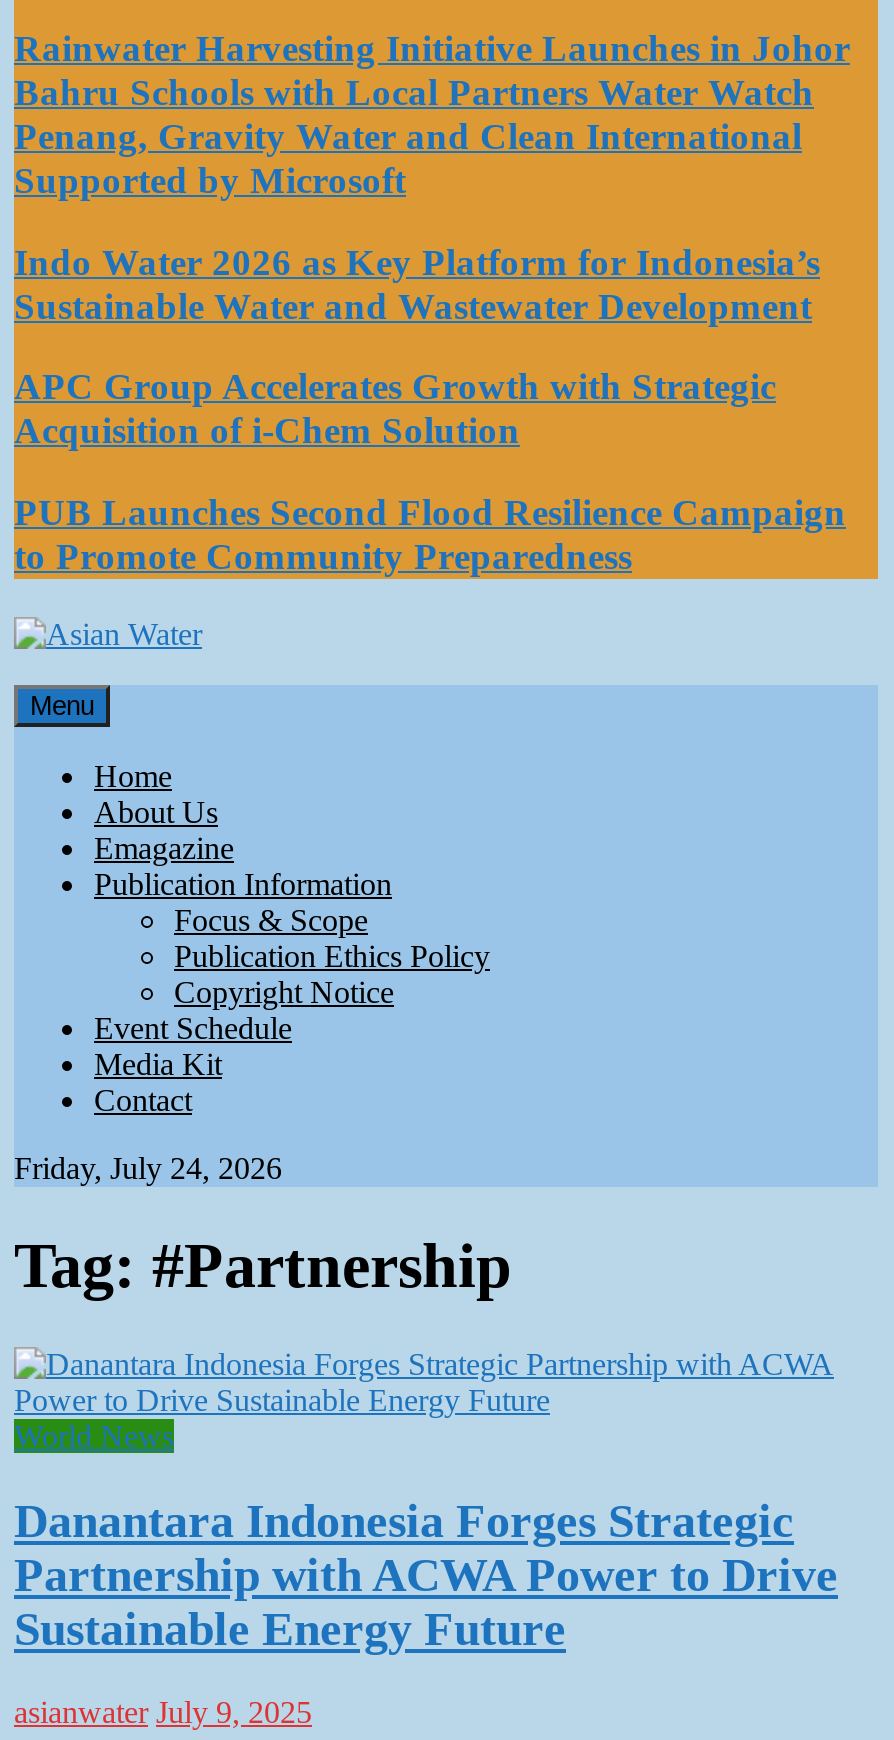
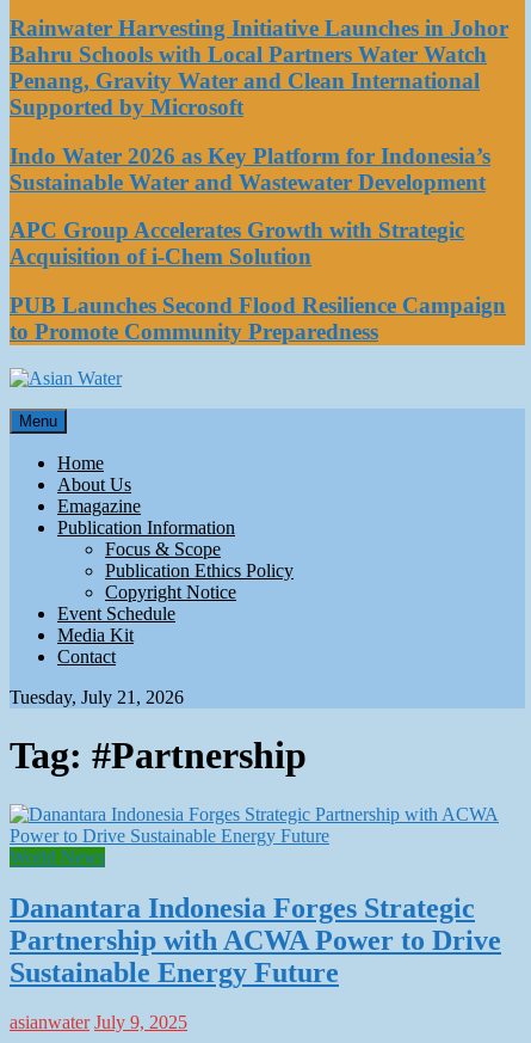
- Friday, July 24, 2026
+ Tuesday, July 21, 2026
